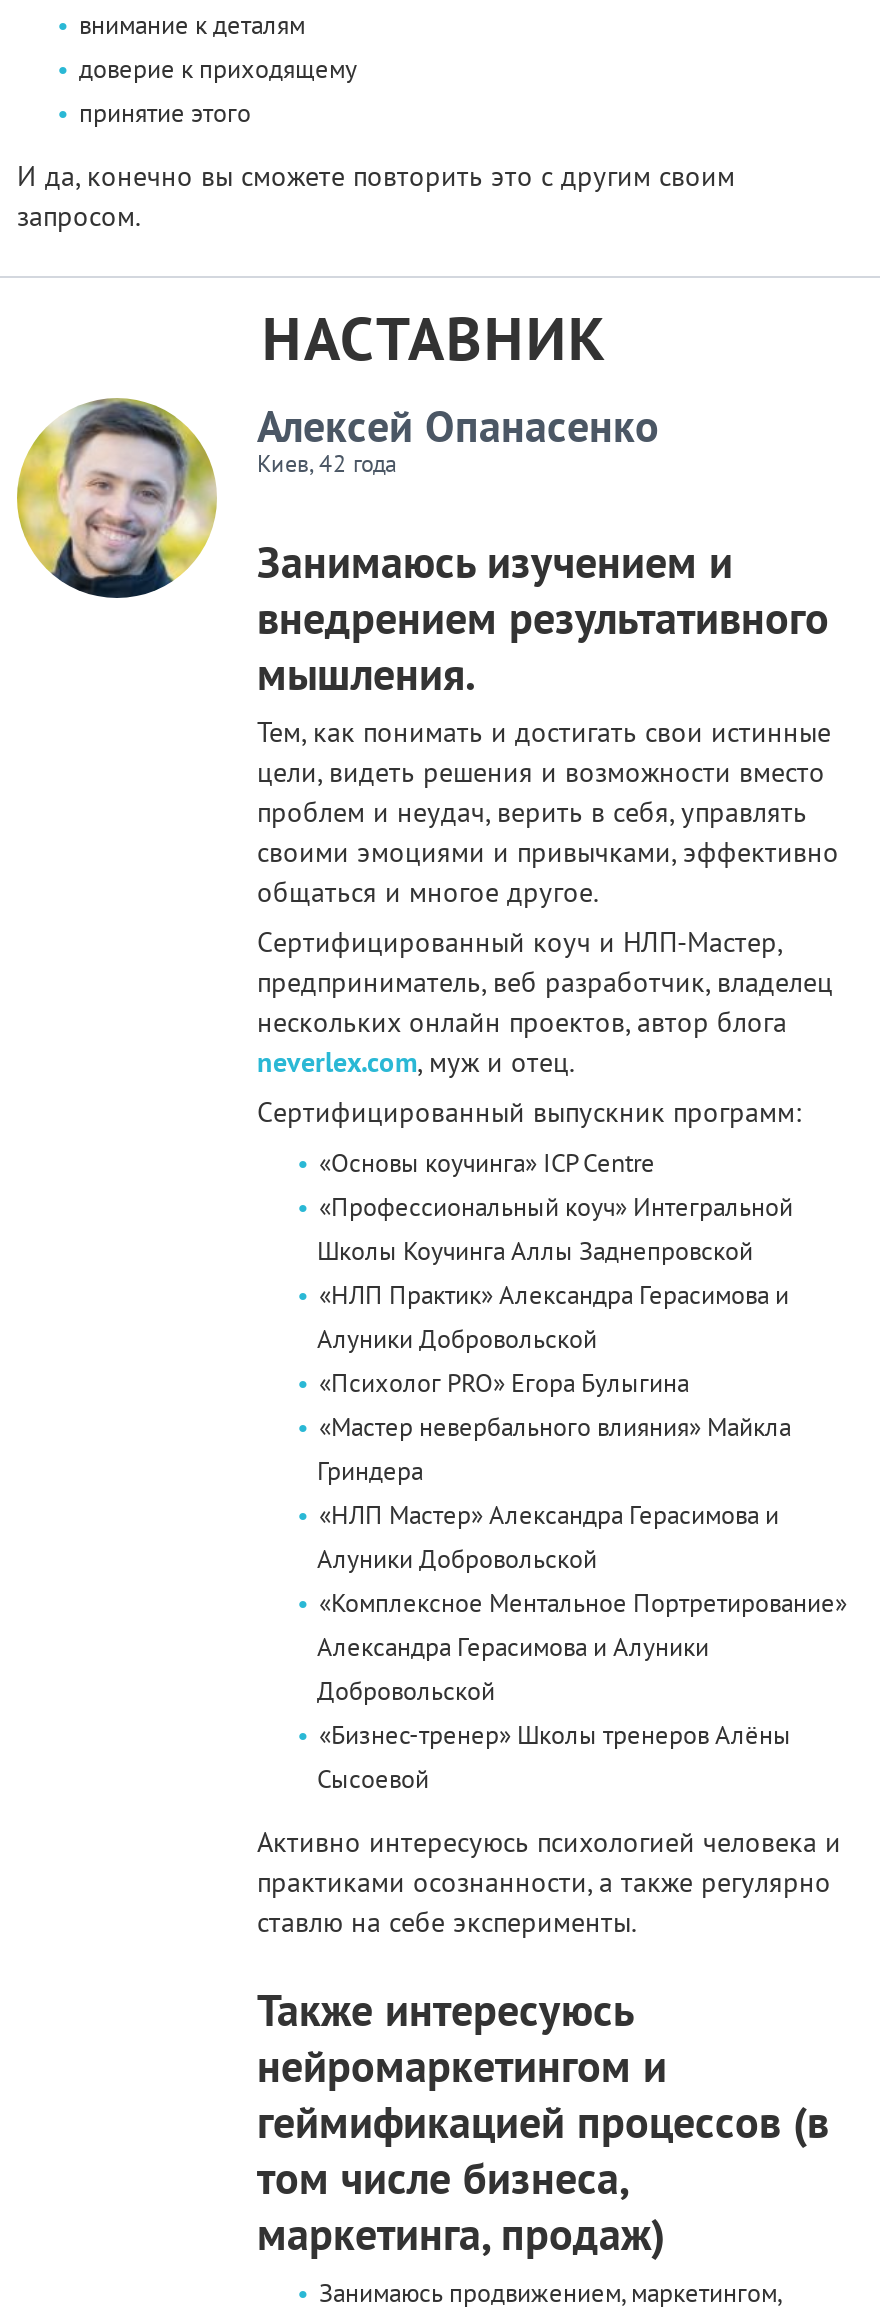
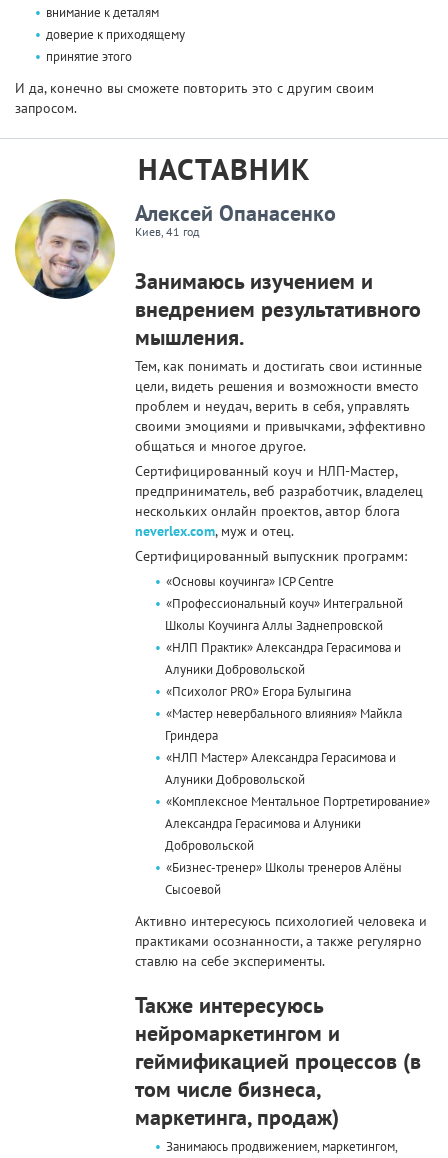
- Киев, 42 года
+ Киев, 41 год
